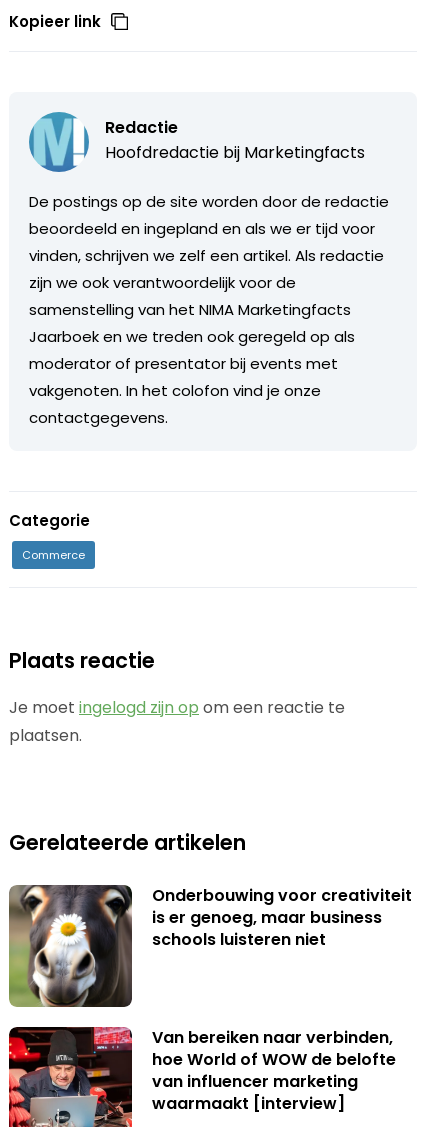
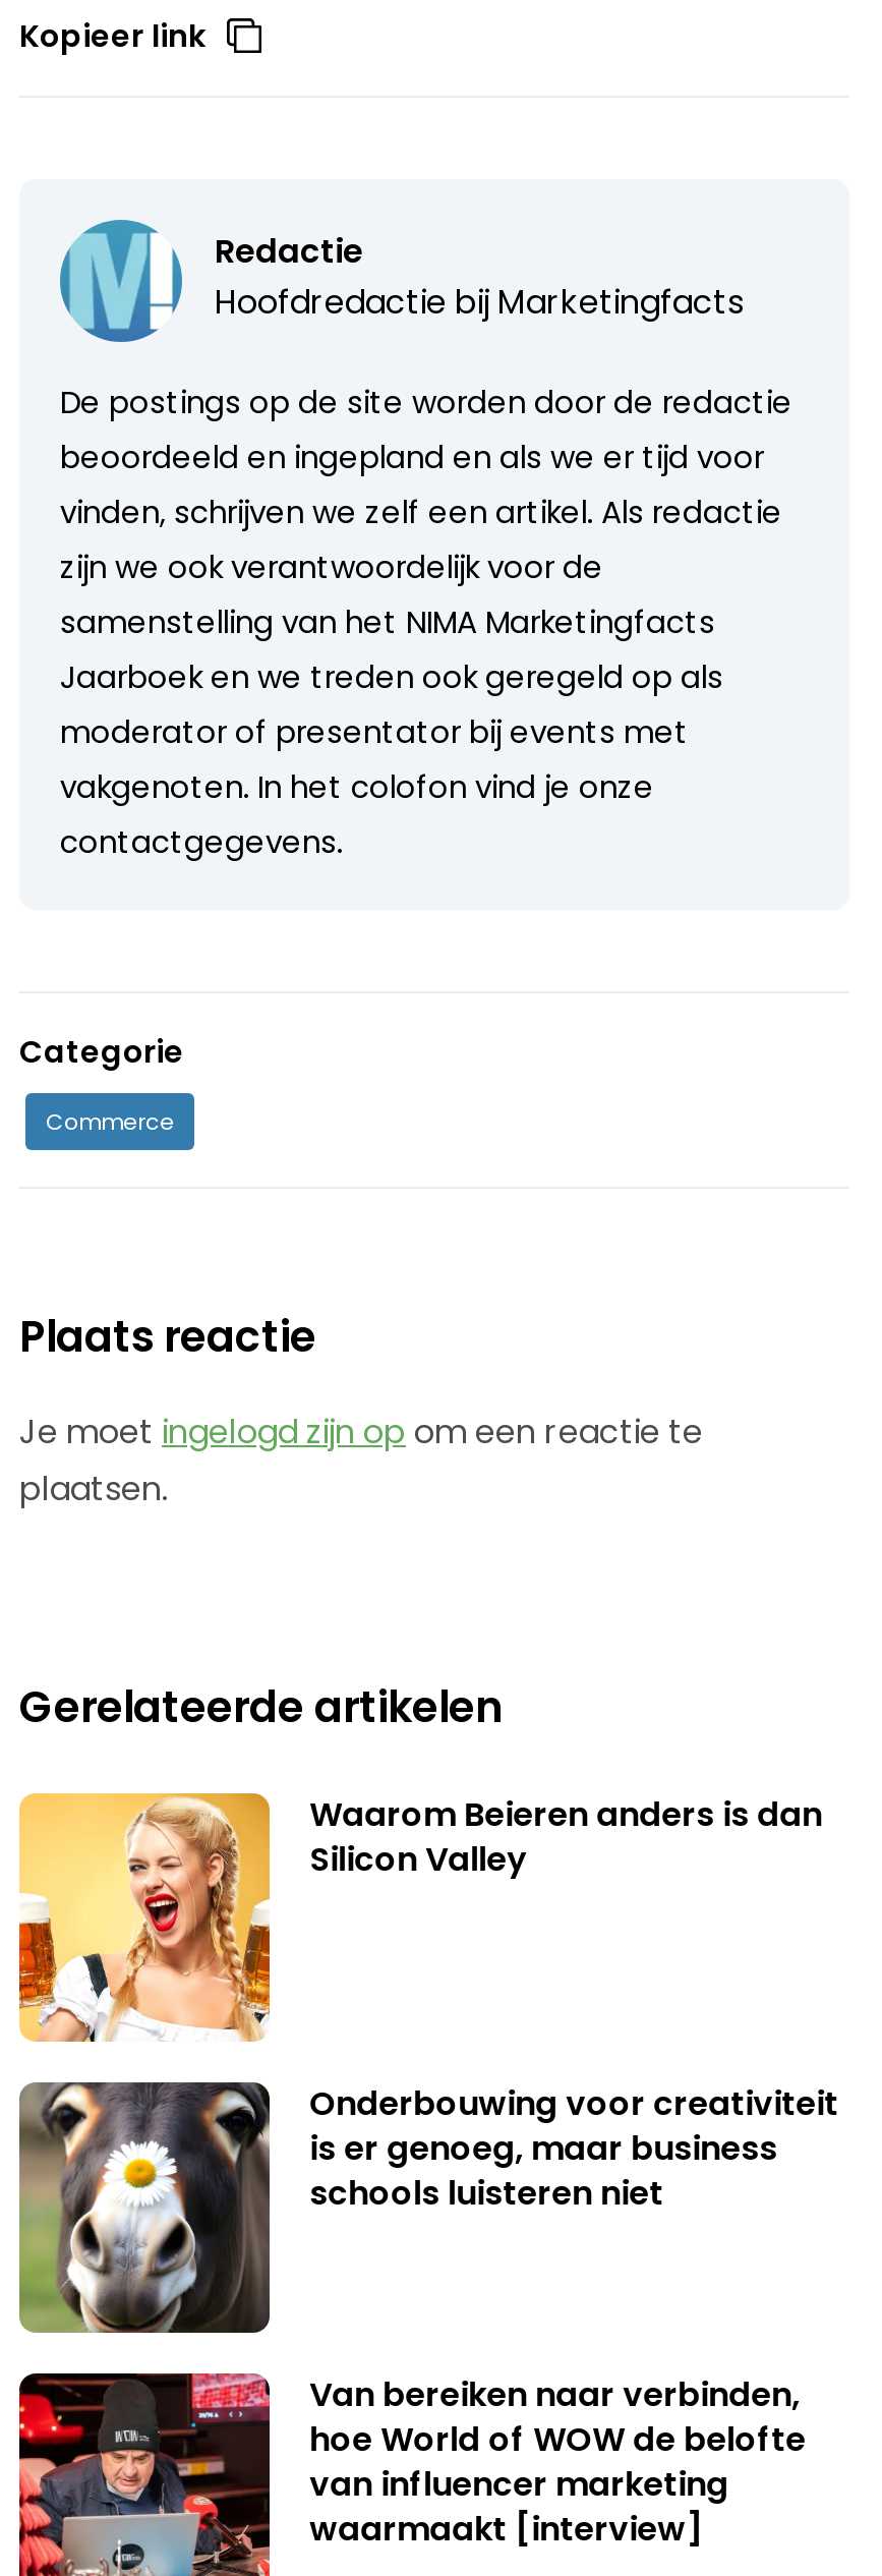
+ [image]
+ Waarom Beieren anders is dan
+ Silicon Valley
